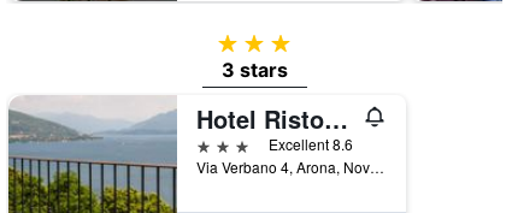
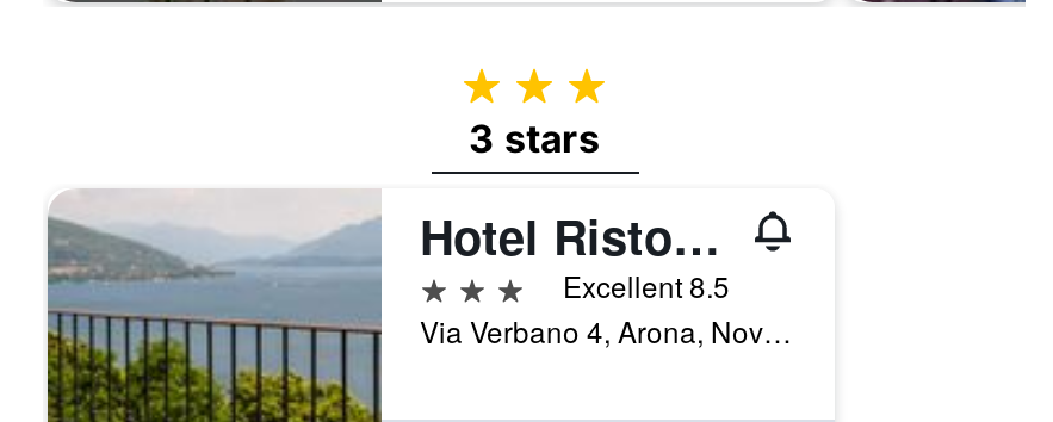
- Excellent 8.6
+ Excellent 8.5
